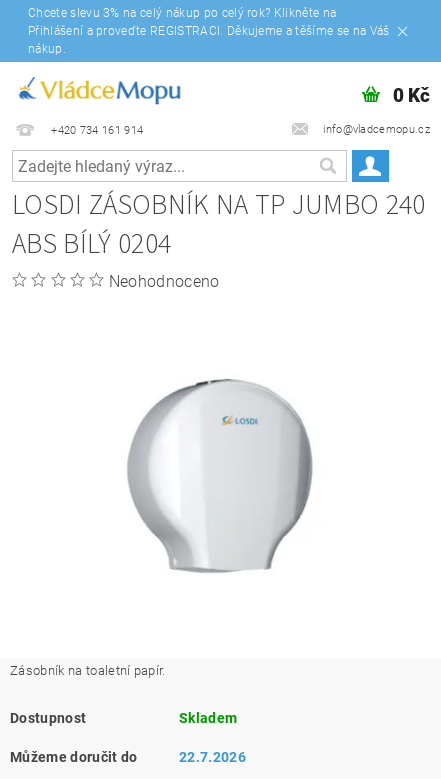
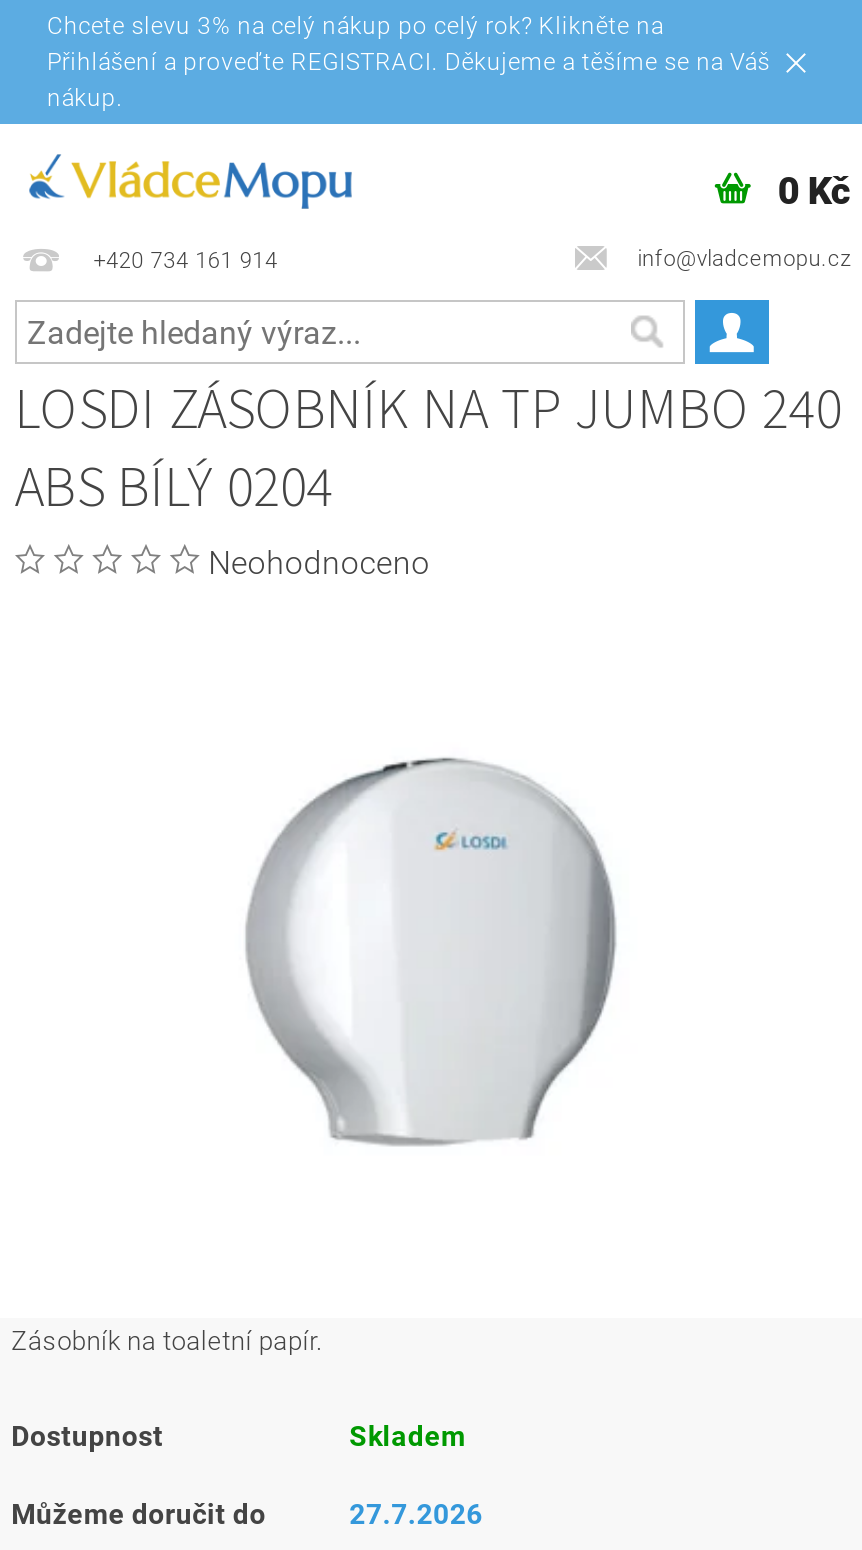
- 22.7.2026
+ 27.7.2026
